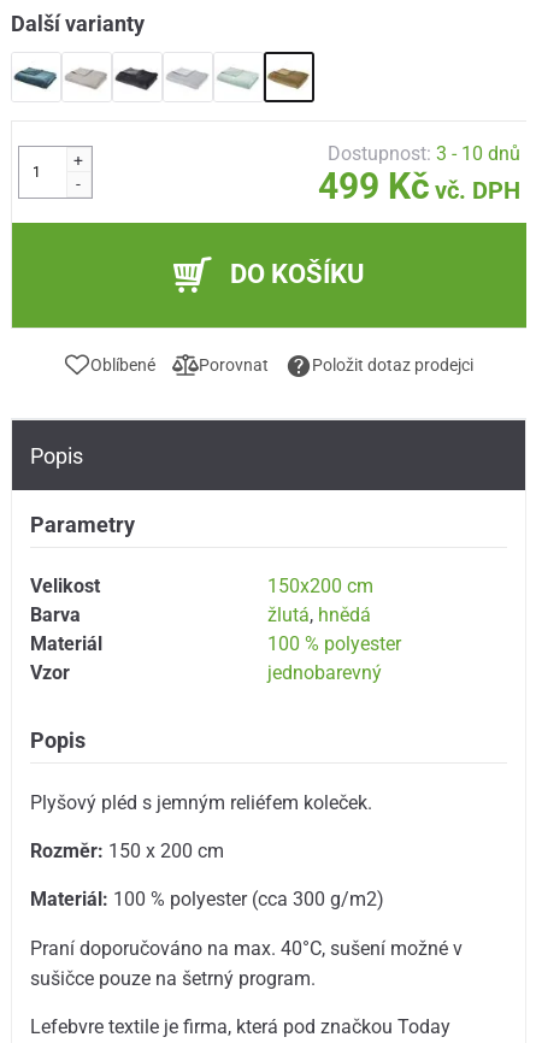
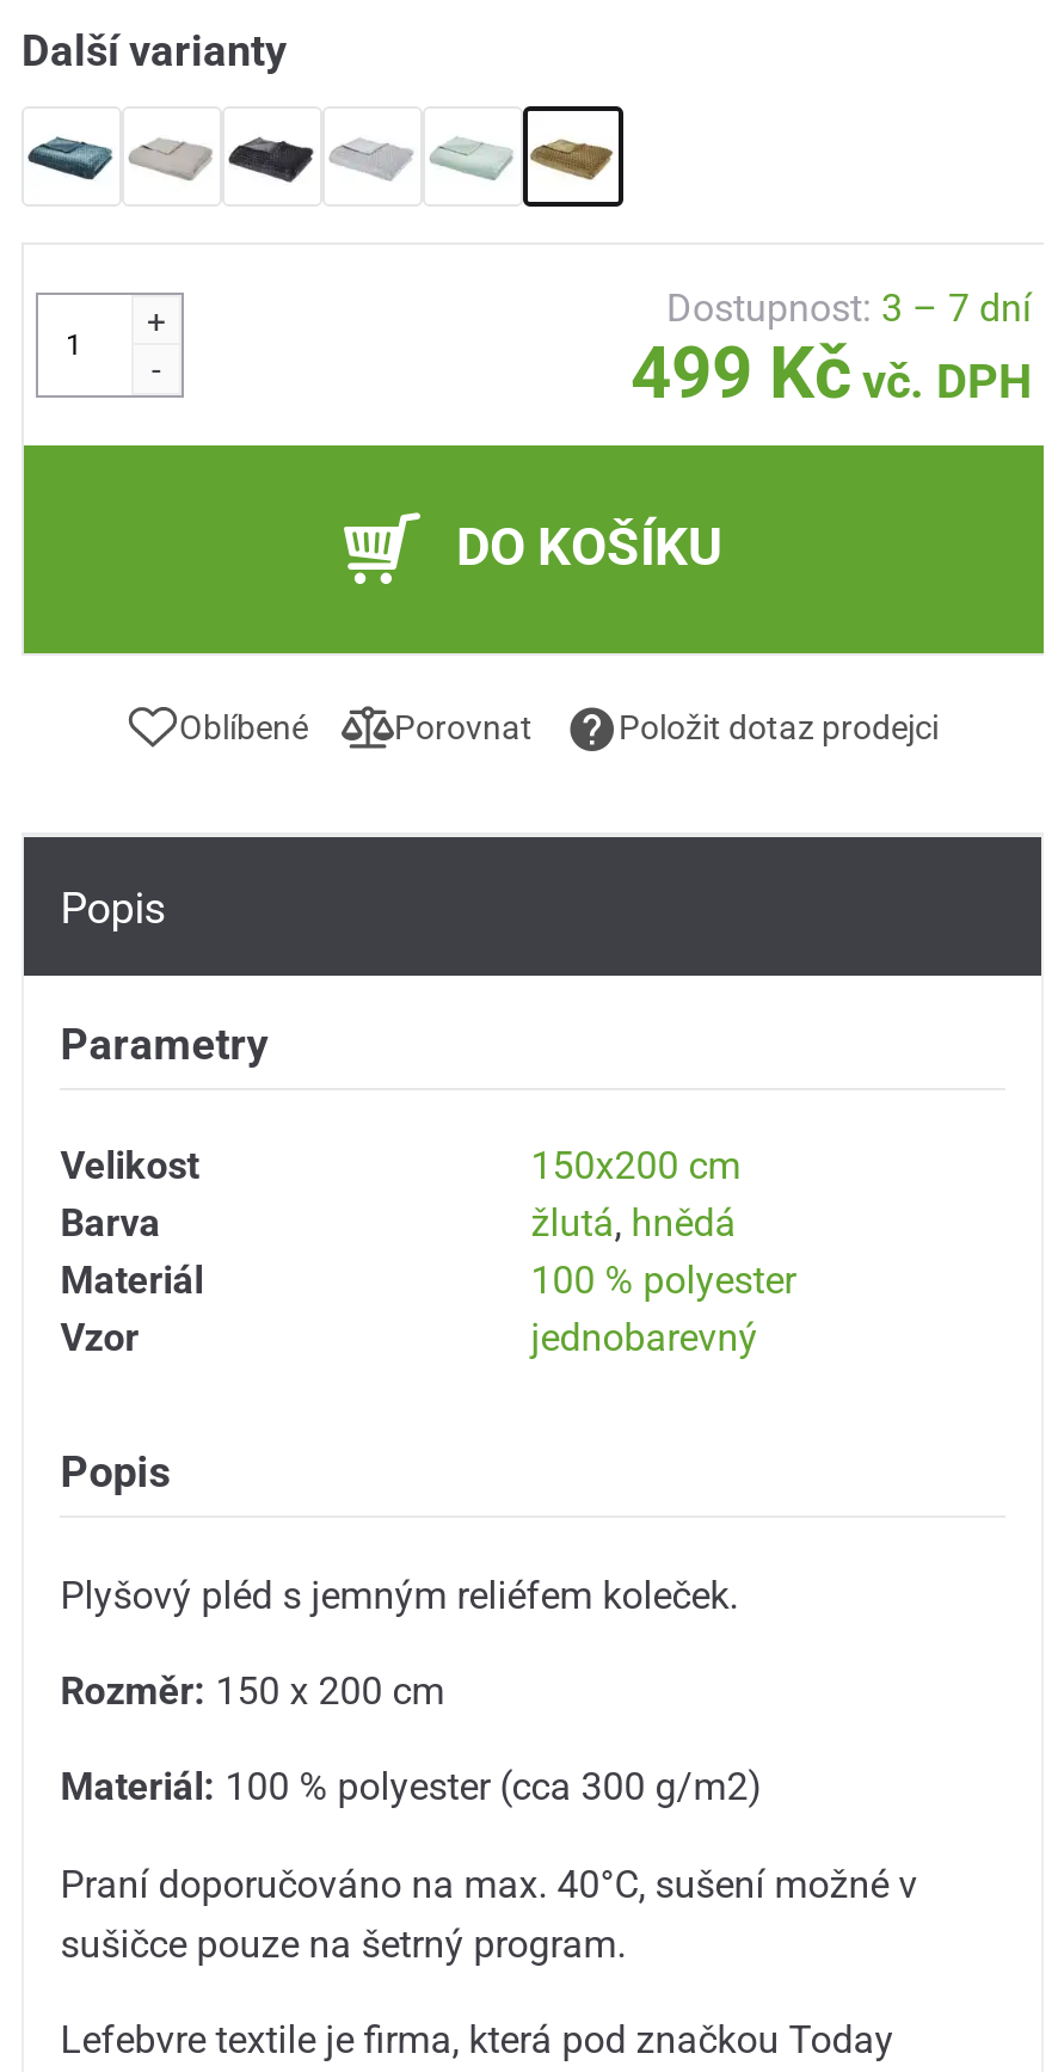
- Dostupnost: 3 - 10 dnů
+ Dostupnost: 3 – 7 dní
